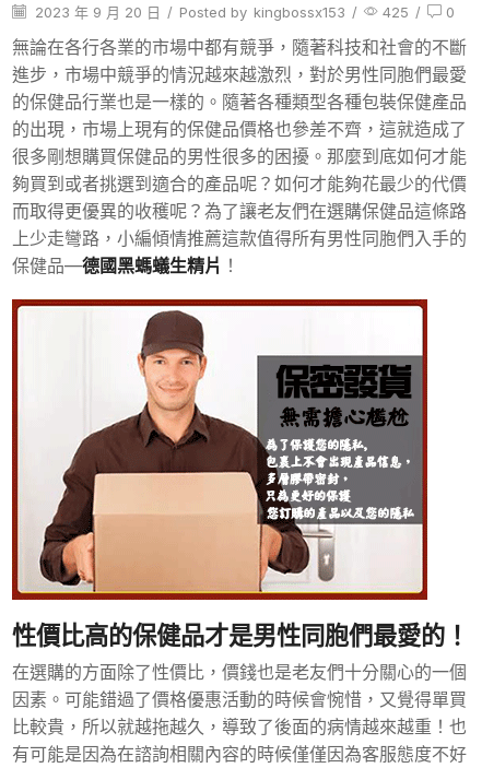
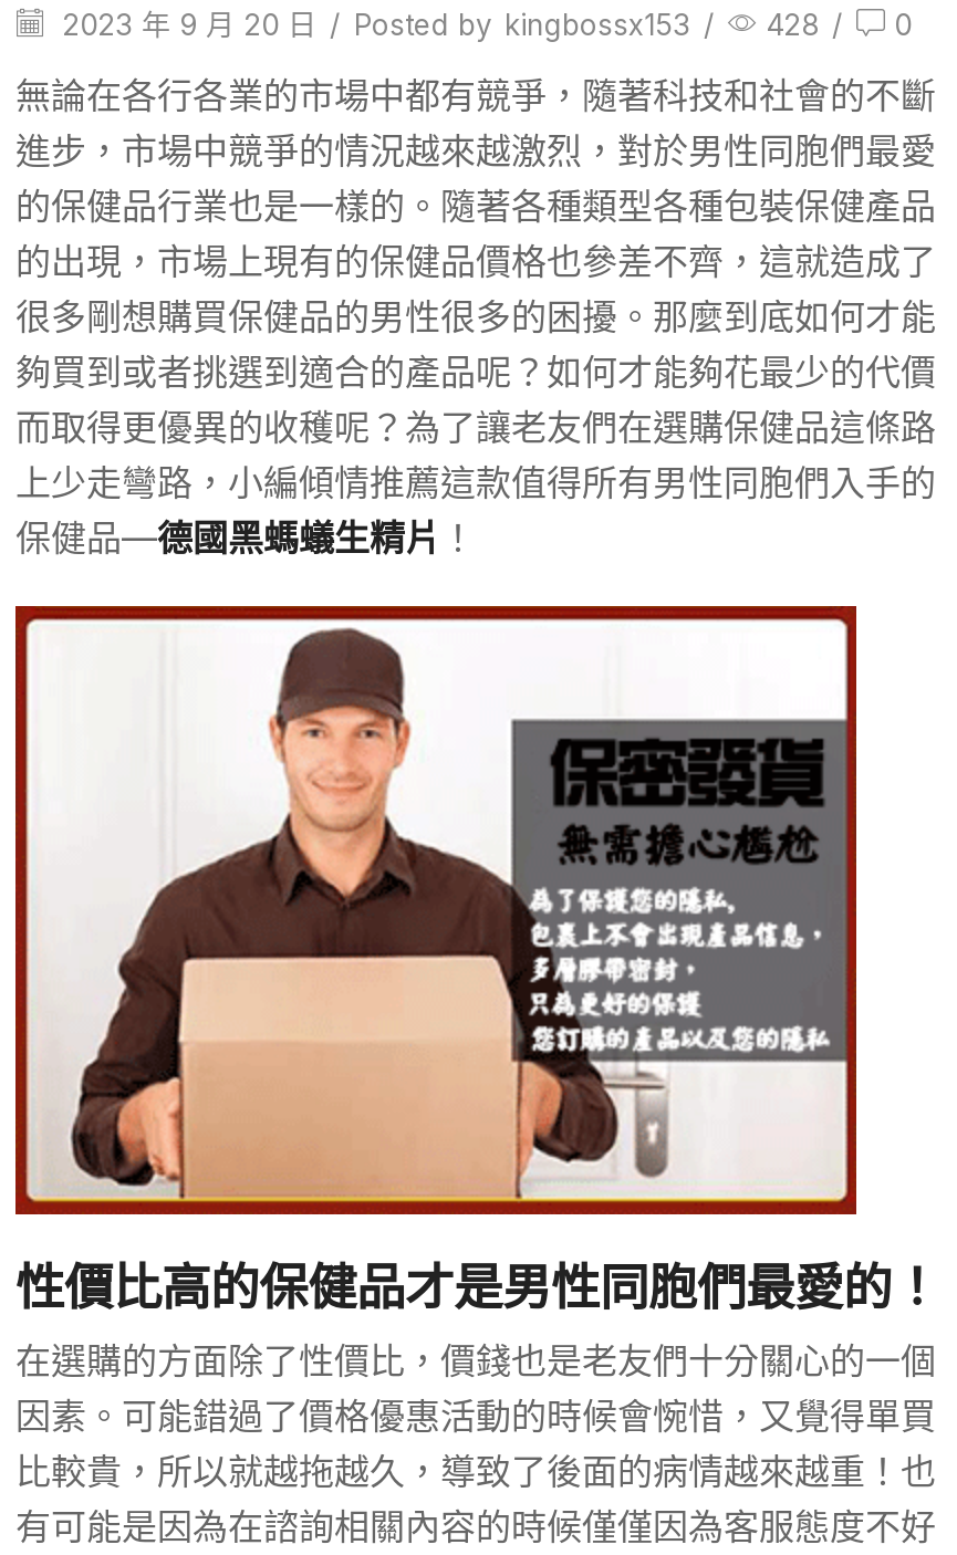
- 2023 年 9 月 20 日 / Posted by kingbossx153 / 425 / 0
+ 2023 年 9 月 20 日 / Posted by kingbossx153 / 428 / 0
